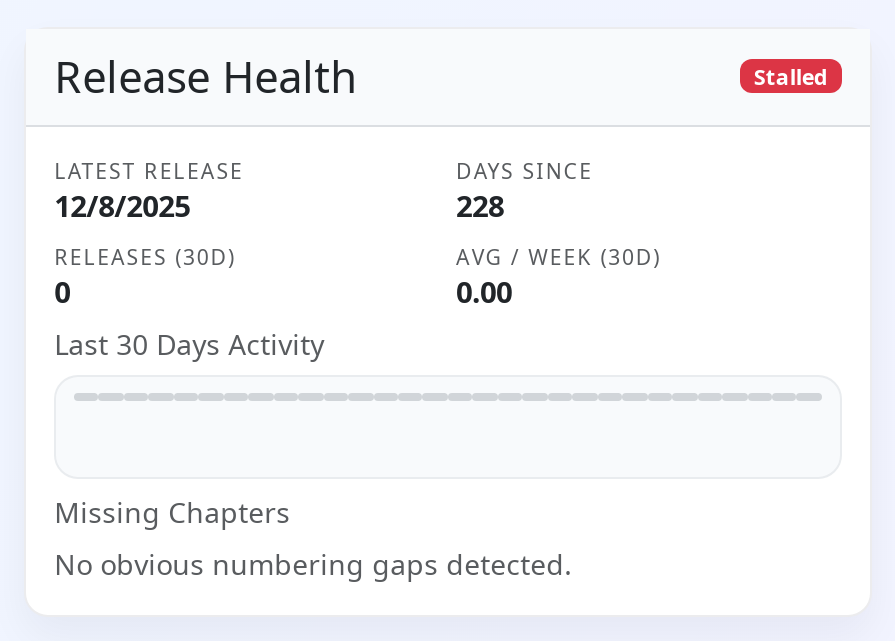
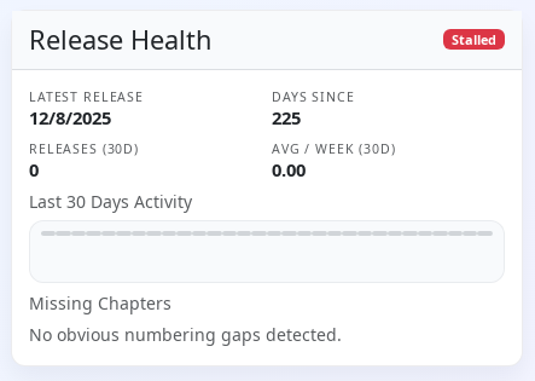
- 228
+ 225
